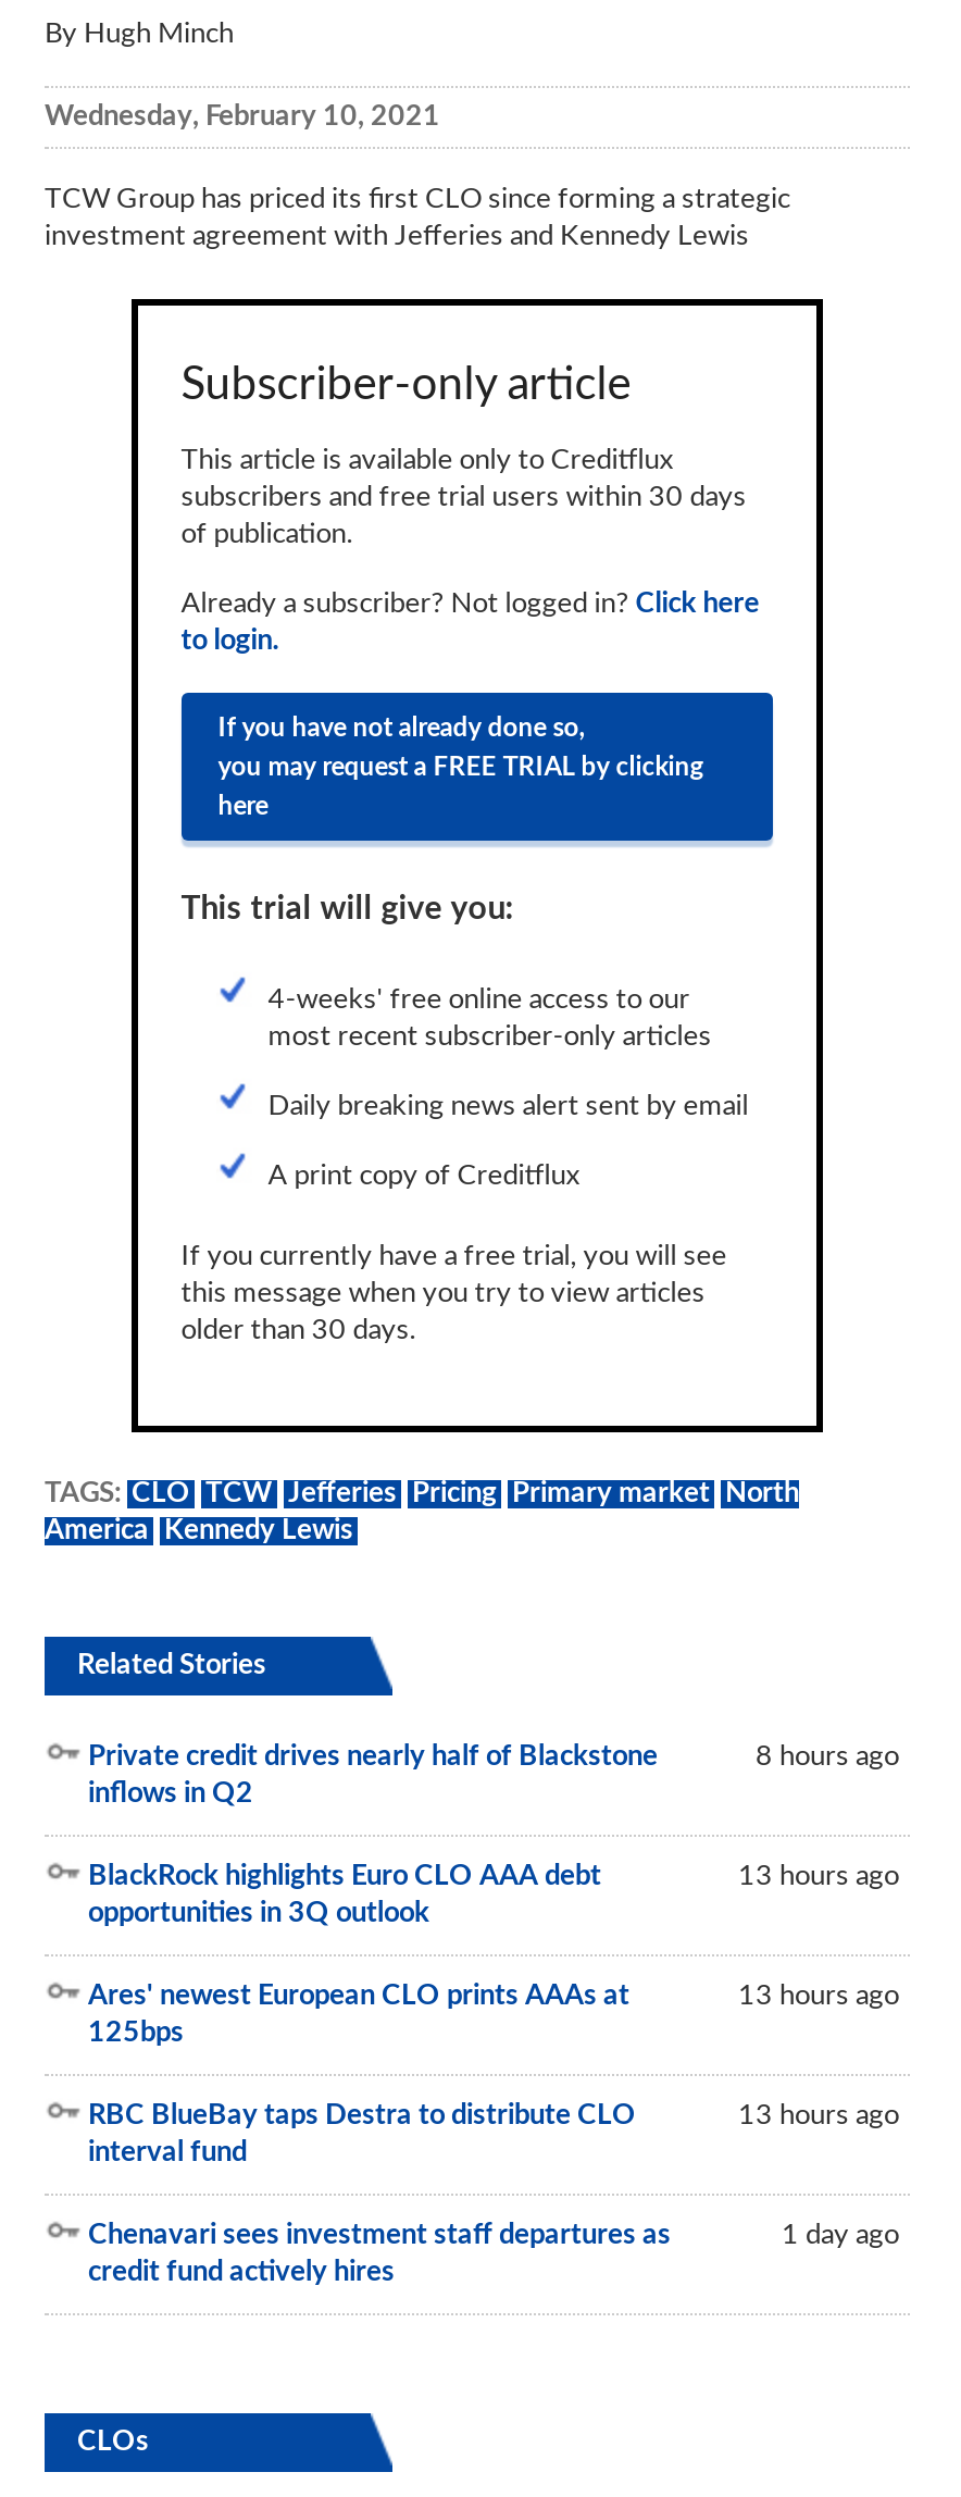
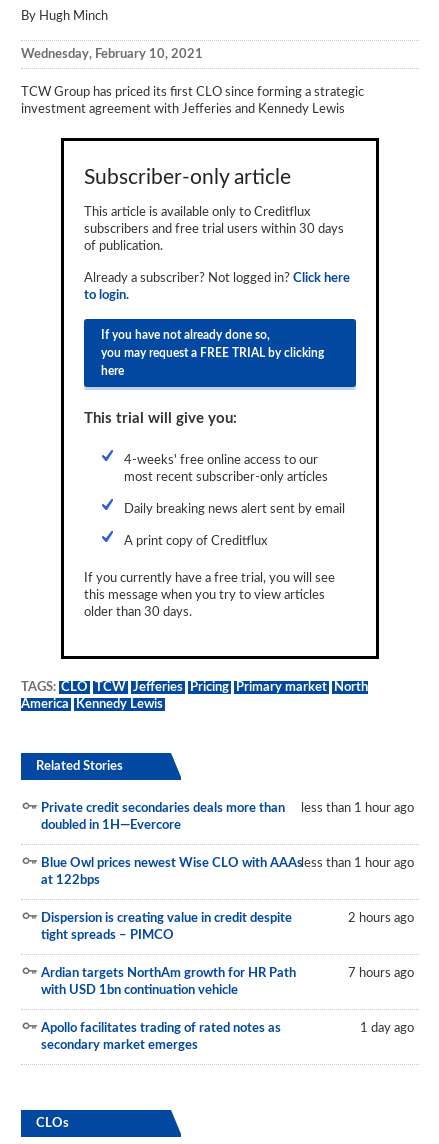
- Private credit drives nearly half of Blackstone
- inflows in Q2
+ Private credit secondaries deals more than
+ doubled in 1H—Evercore

- 8 hours ago
+ less than 1 hour ago

- BlackRock highlights Euro CLO AAA debt
- opportunities in 3Q outlook
+ Blue Owl prices newest Wise CLO with AAAs
+ at 122bps

- 13 hours ago
+ less than 1 hour ago

- Ares' newest European CLO prints AAAs at
- 125bps
+ Dispersion is creating value in credit despite
+ tight spreads – PIMCO

- 13 hours ago
+ 2 hours ago

- RBC BlueBay taps Destra to distribute CLO
- interval fund
+ Ardian targets NorthAm growth for HR Path
+ with USD 1bn continuation vehicle

- 13 hours ago
+ 7 hours ago

- Chenavari sees investment staff departures as
- credit fund actively hires
+ Apollo facilitates trading of rated notes as
+ secondary market emerges
